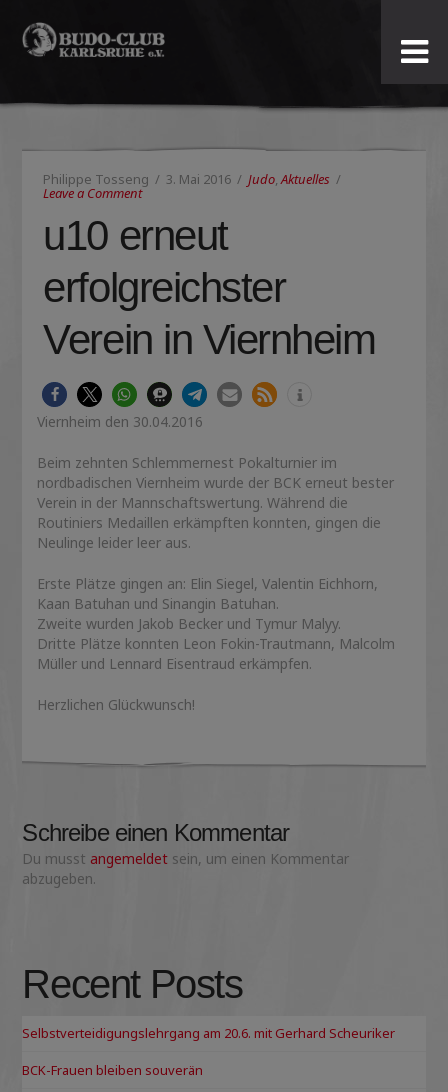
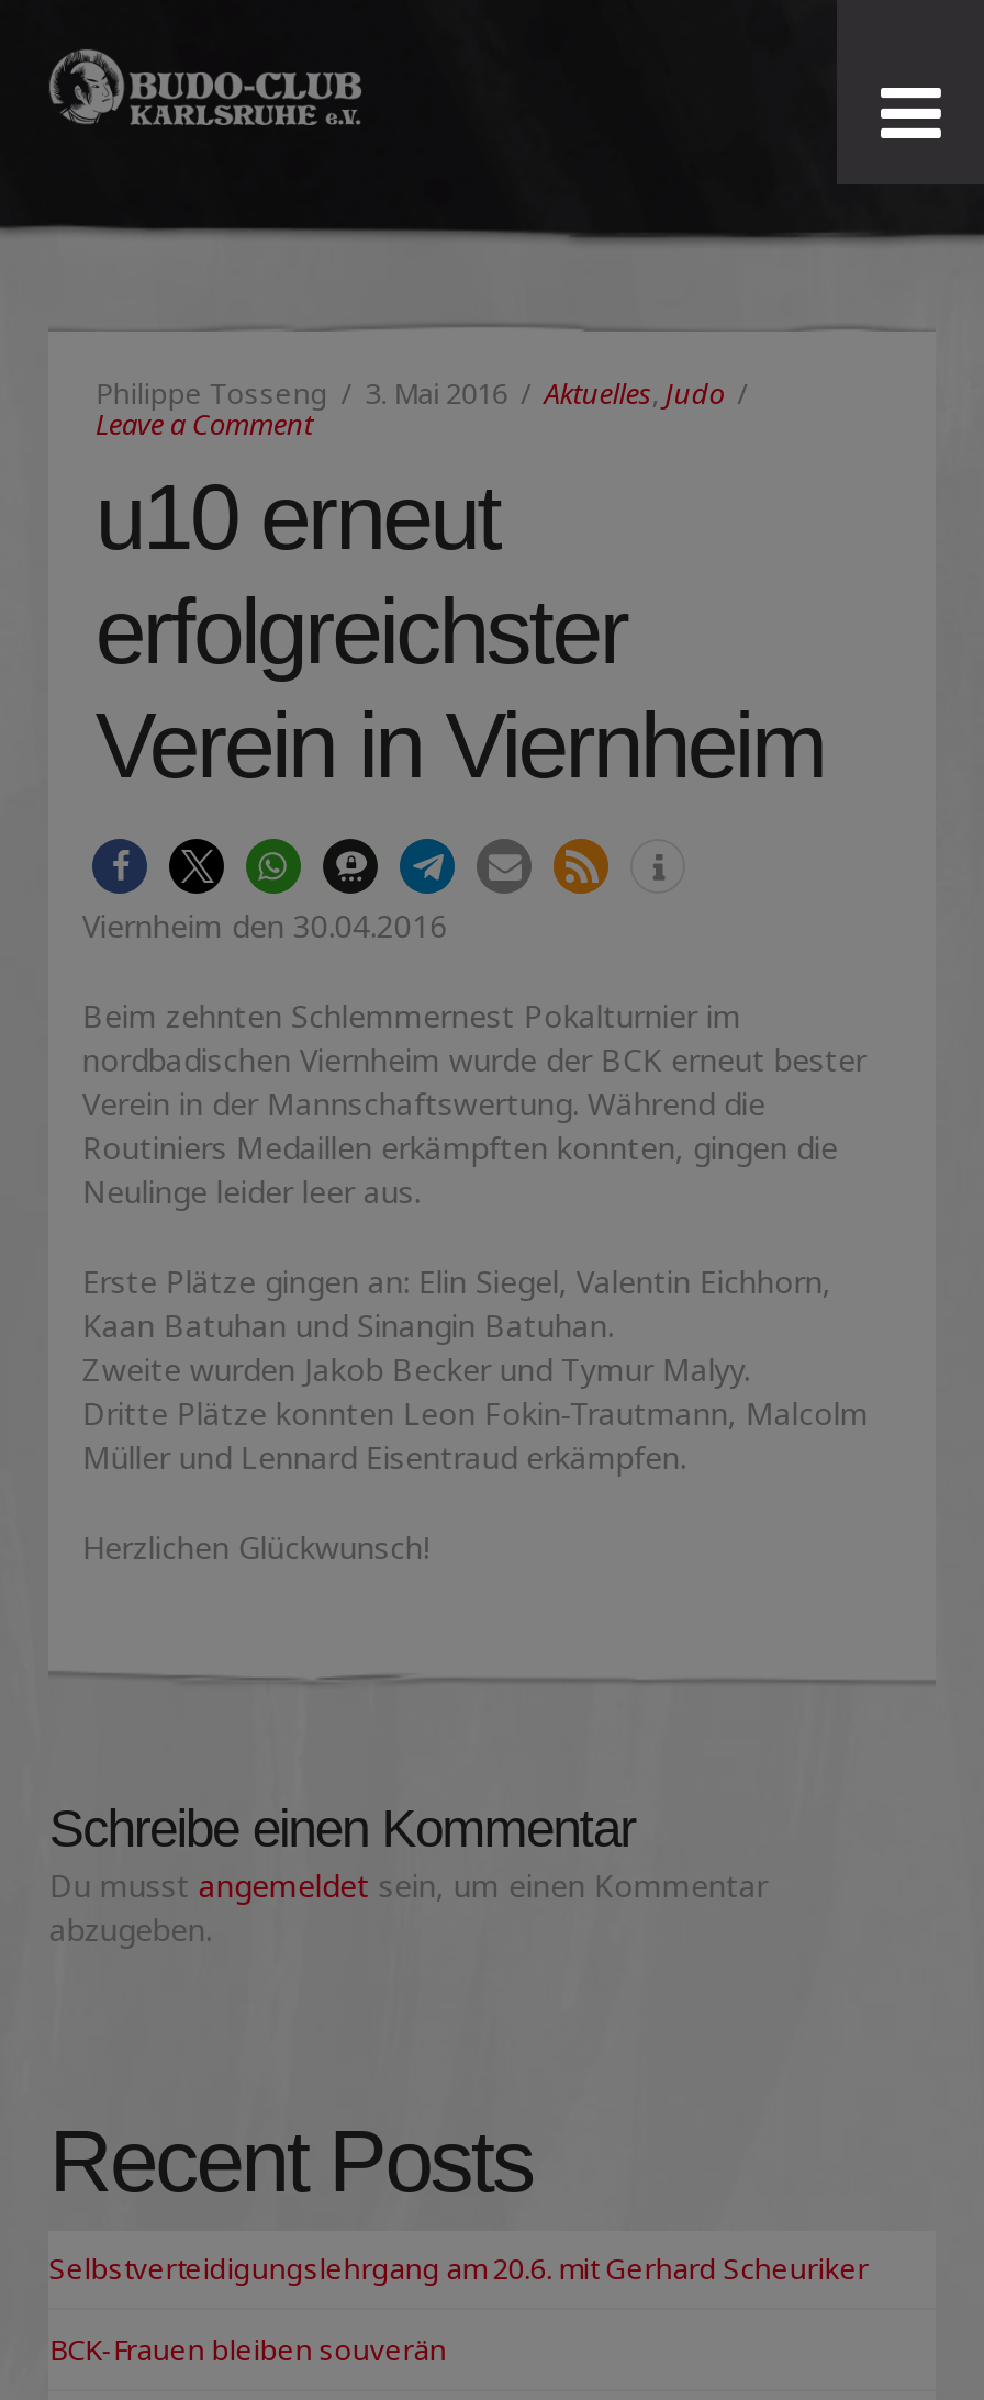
- Judo, Aktuelles
+ Aktuelles, Judo
